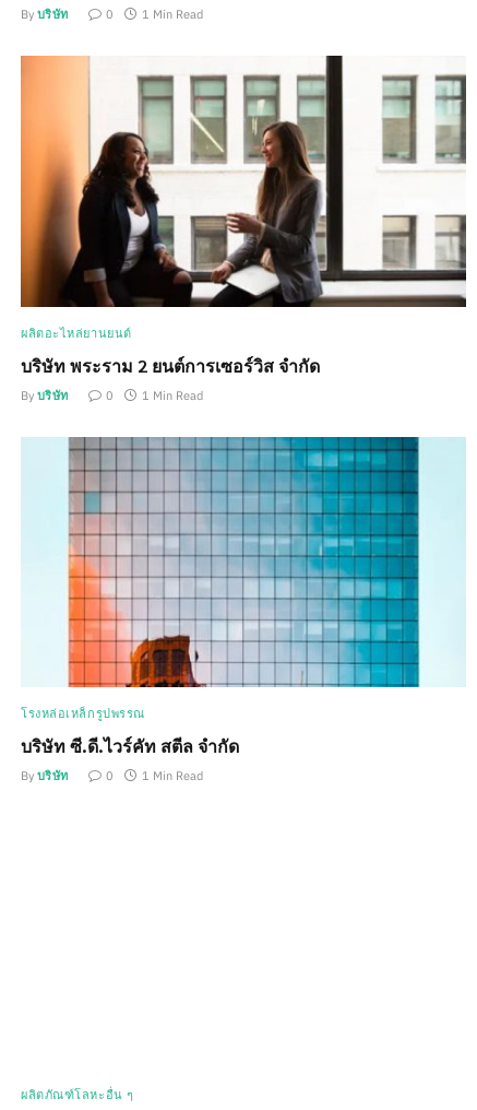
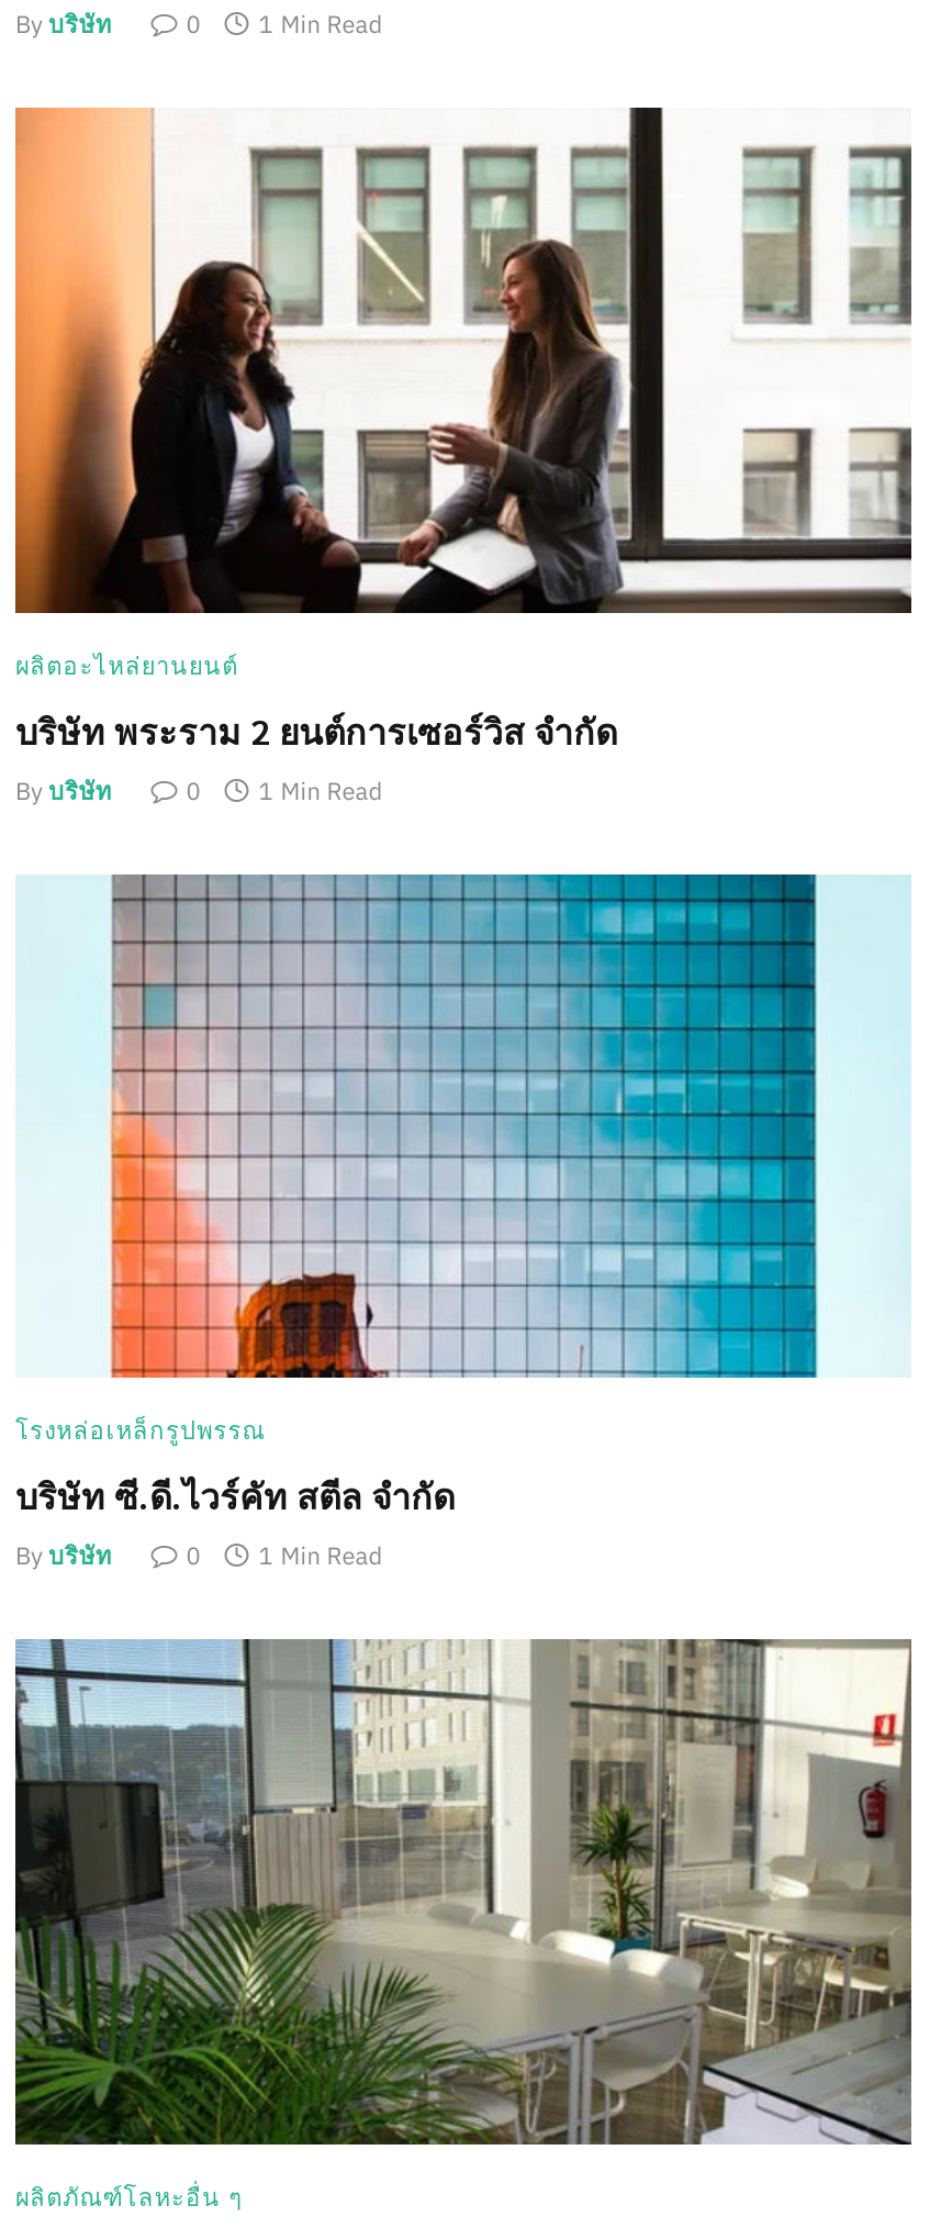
+ [image]
